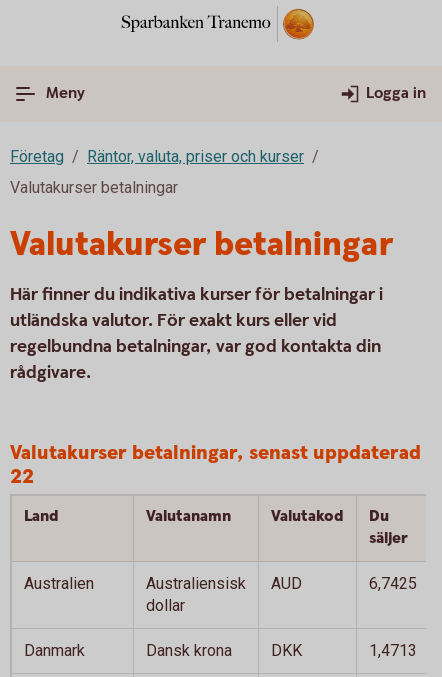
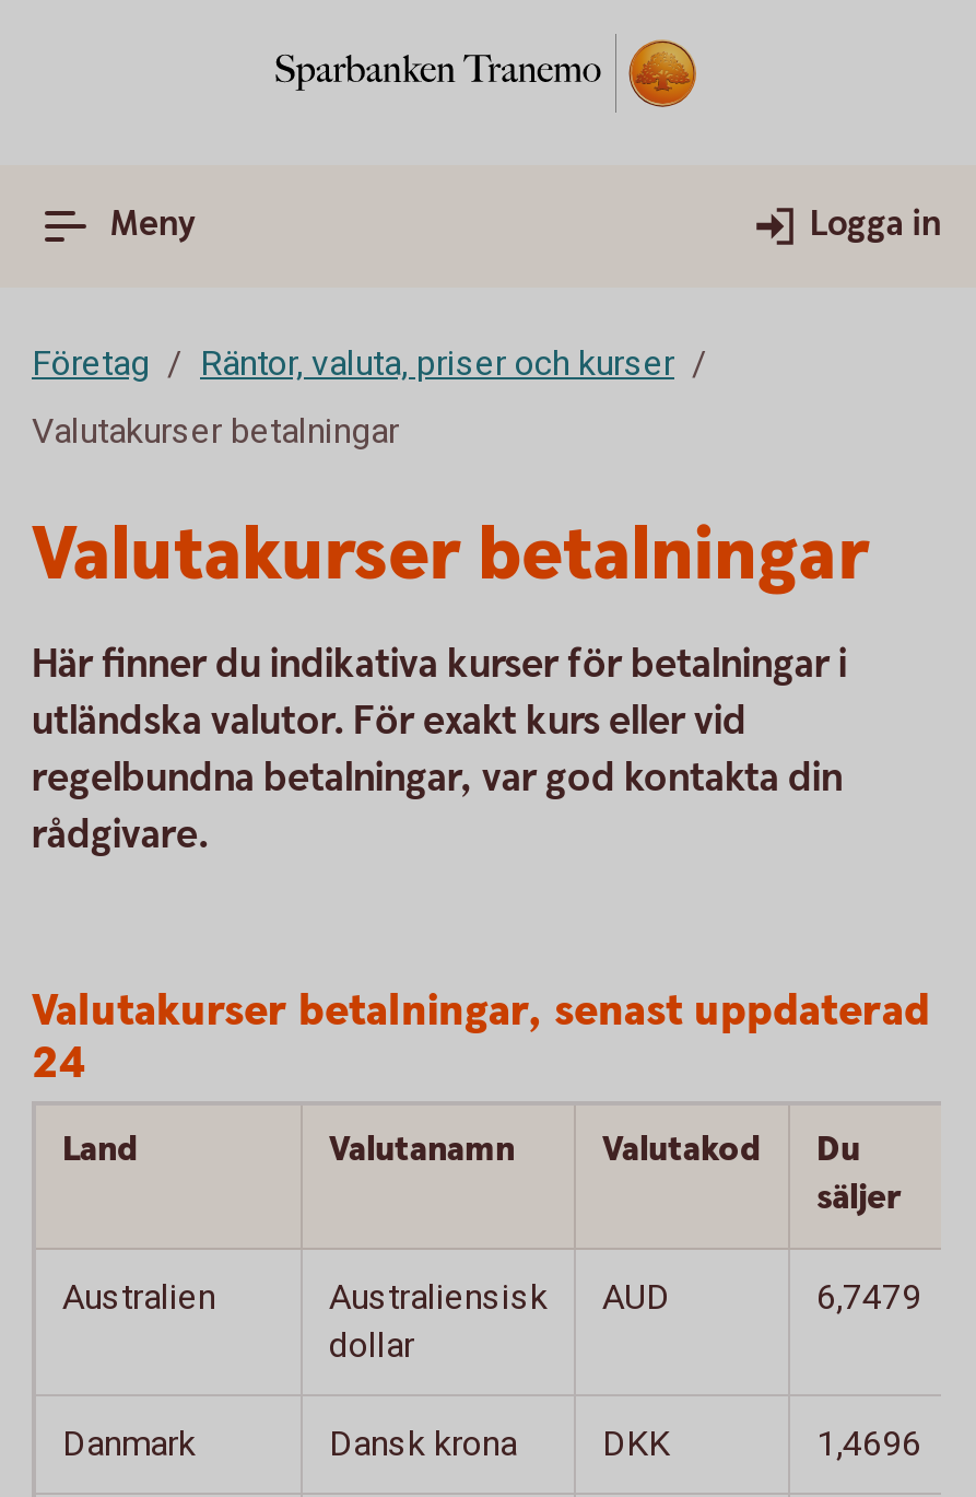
- 22
+ 24

- 6,7425
+ 6,7479

- 1,4713
+ 1,4696
